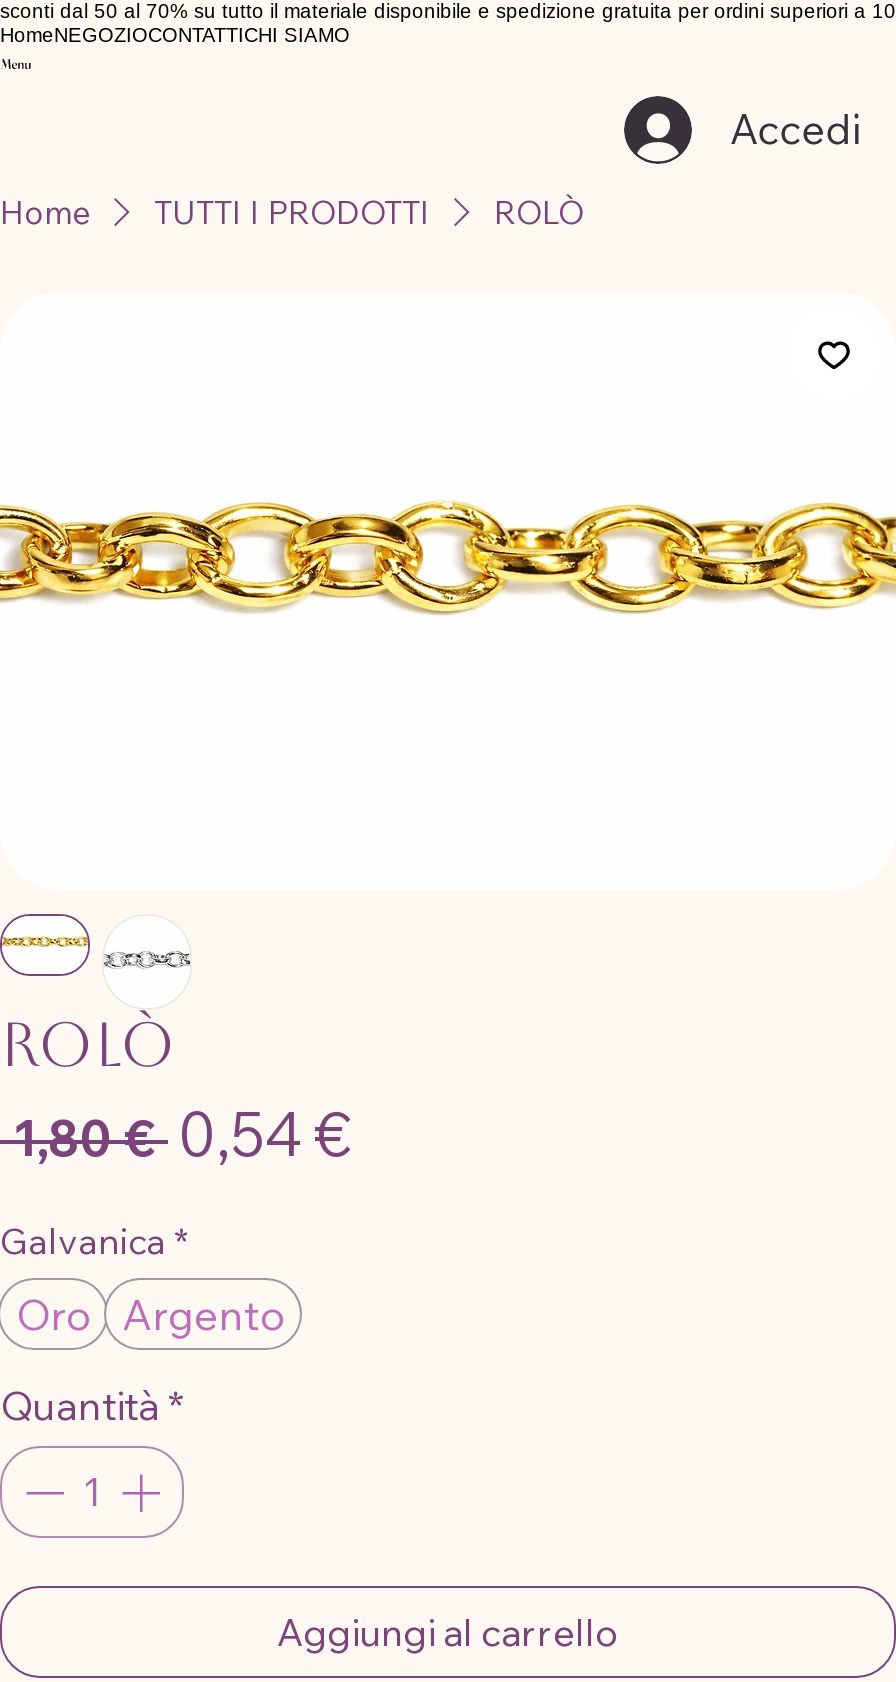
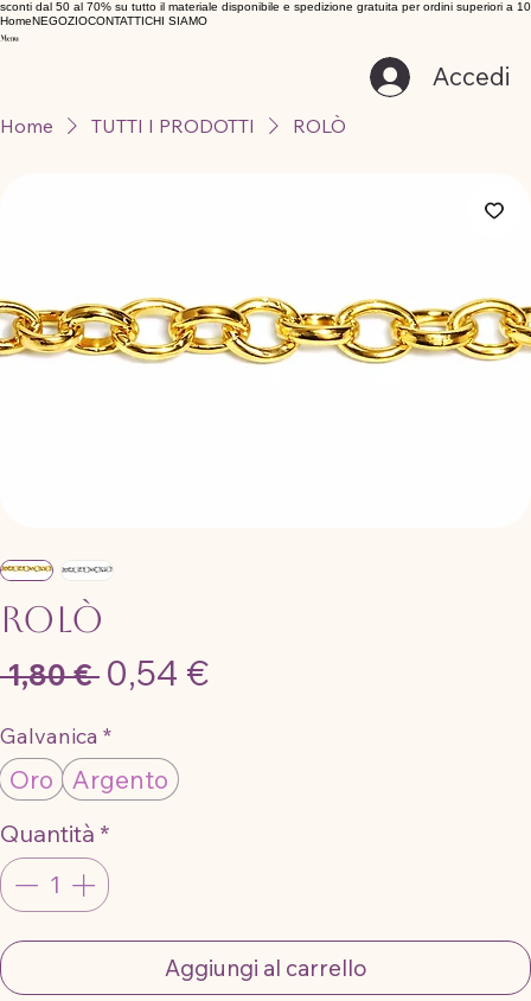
- [image]
+ [image]
